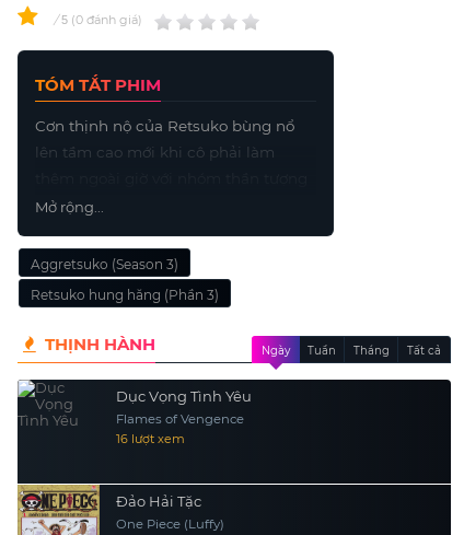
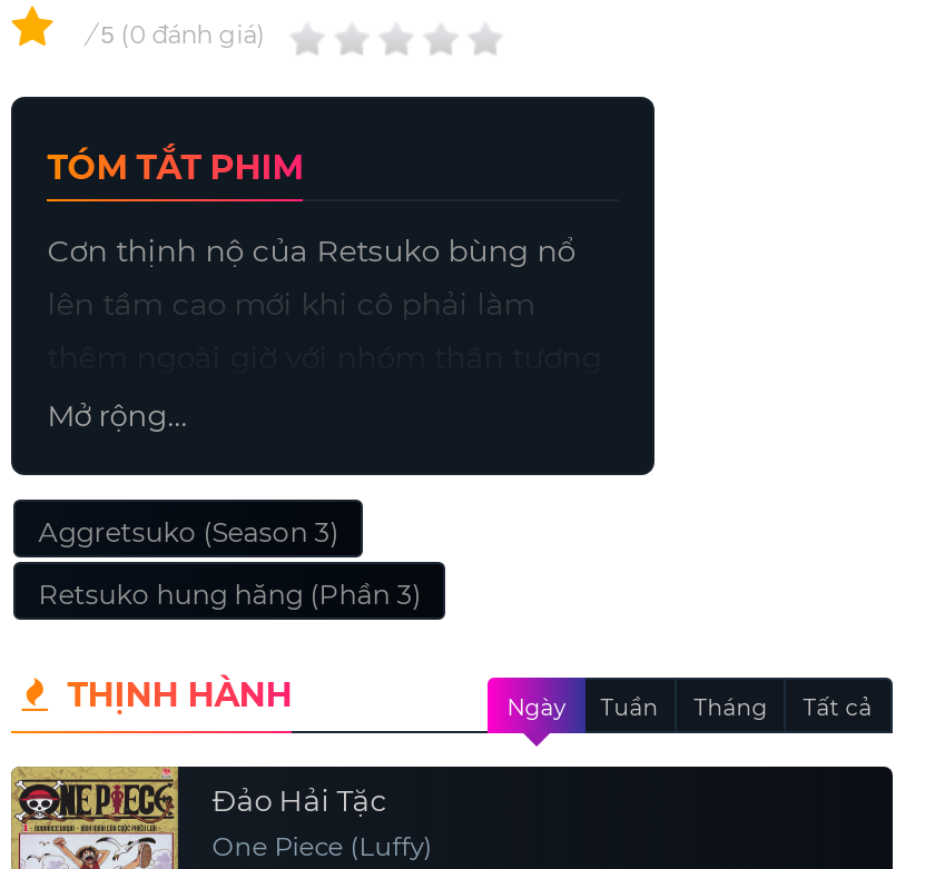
- [image]
- Dục Vọng Tình Yêu
- Flames of Vengence
- 16 lượt xem
